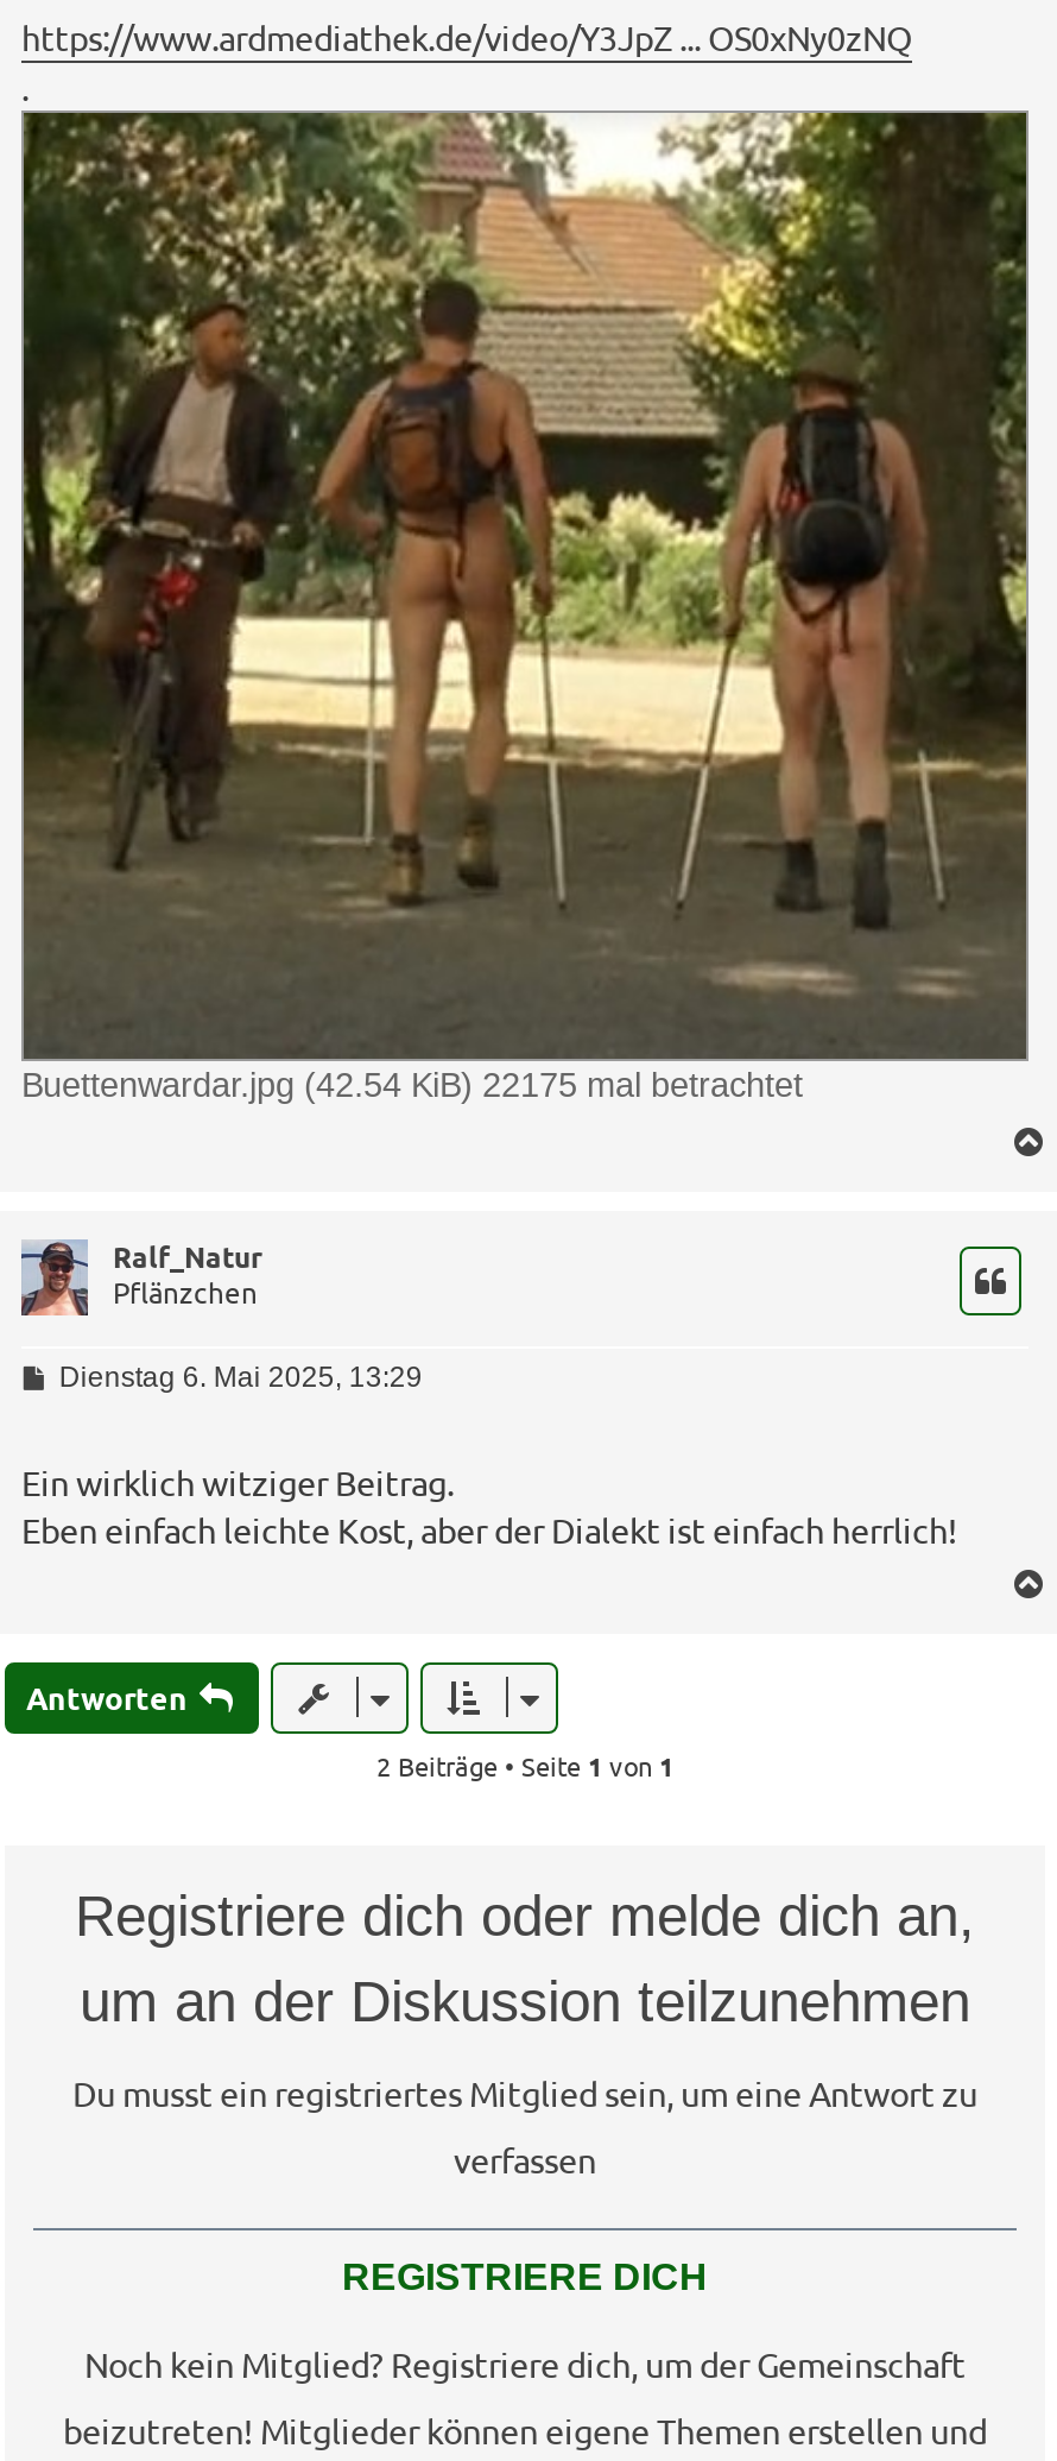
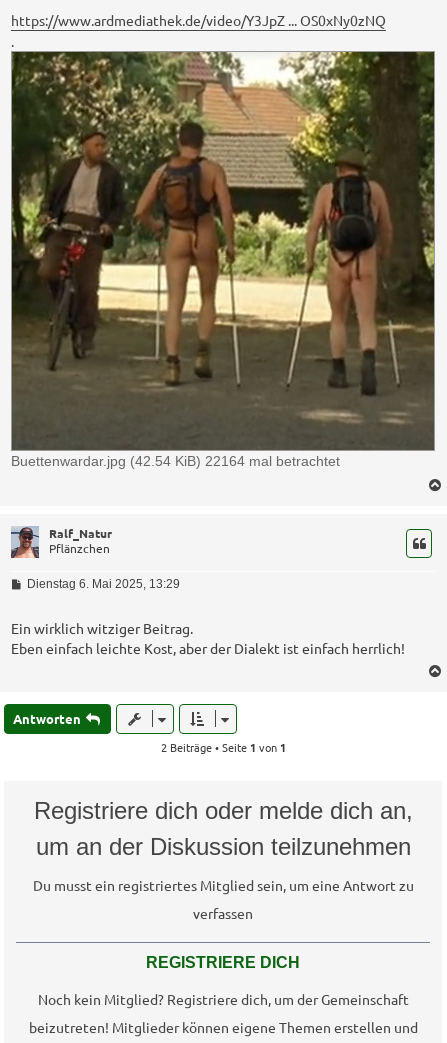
- Buettenwardar.jpg (42.54 KiB) 22175 mal betrachtet
+ Buettenwardar.jpg (42.54 KiB) 22164 mal betrachtet
